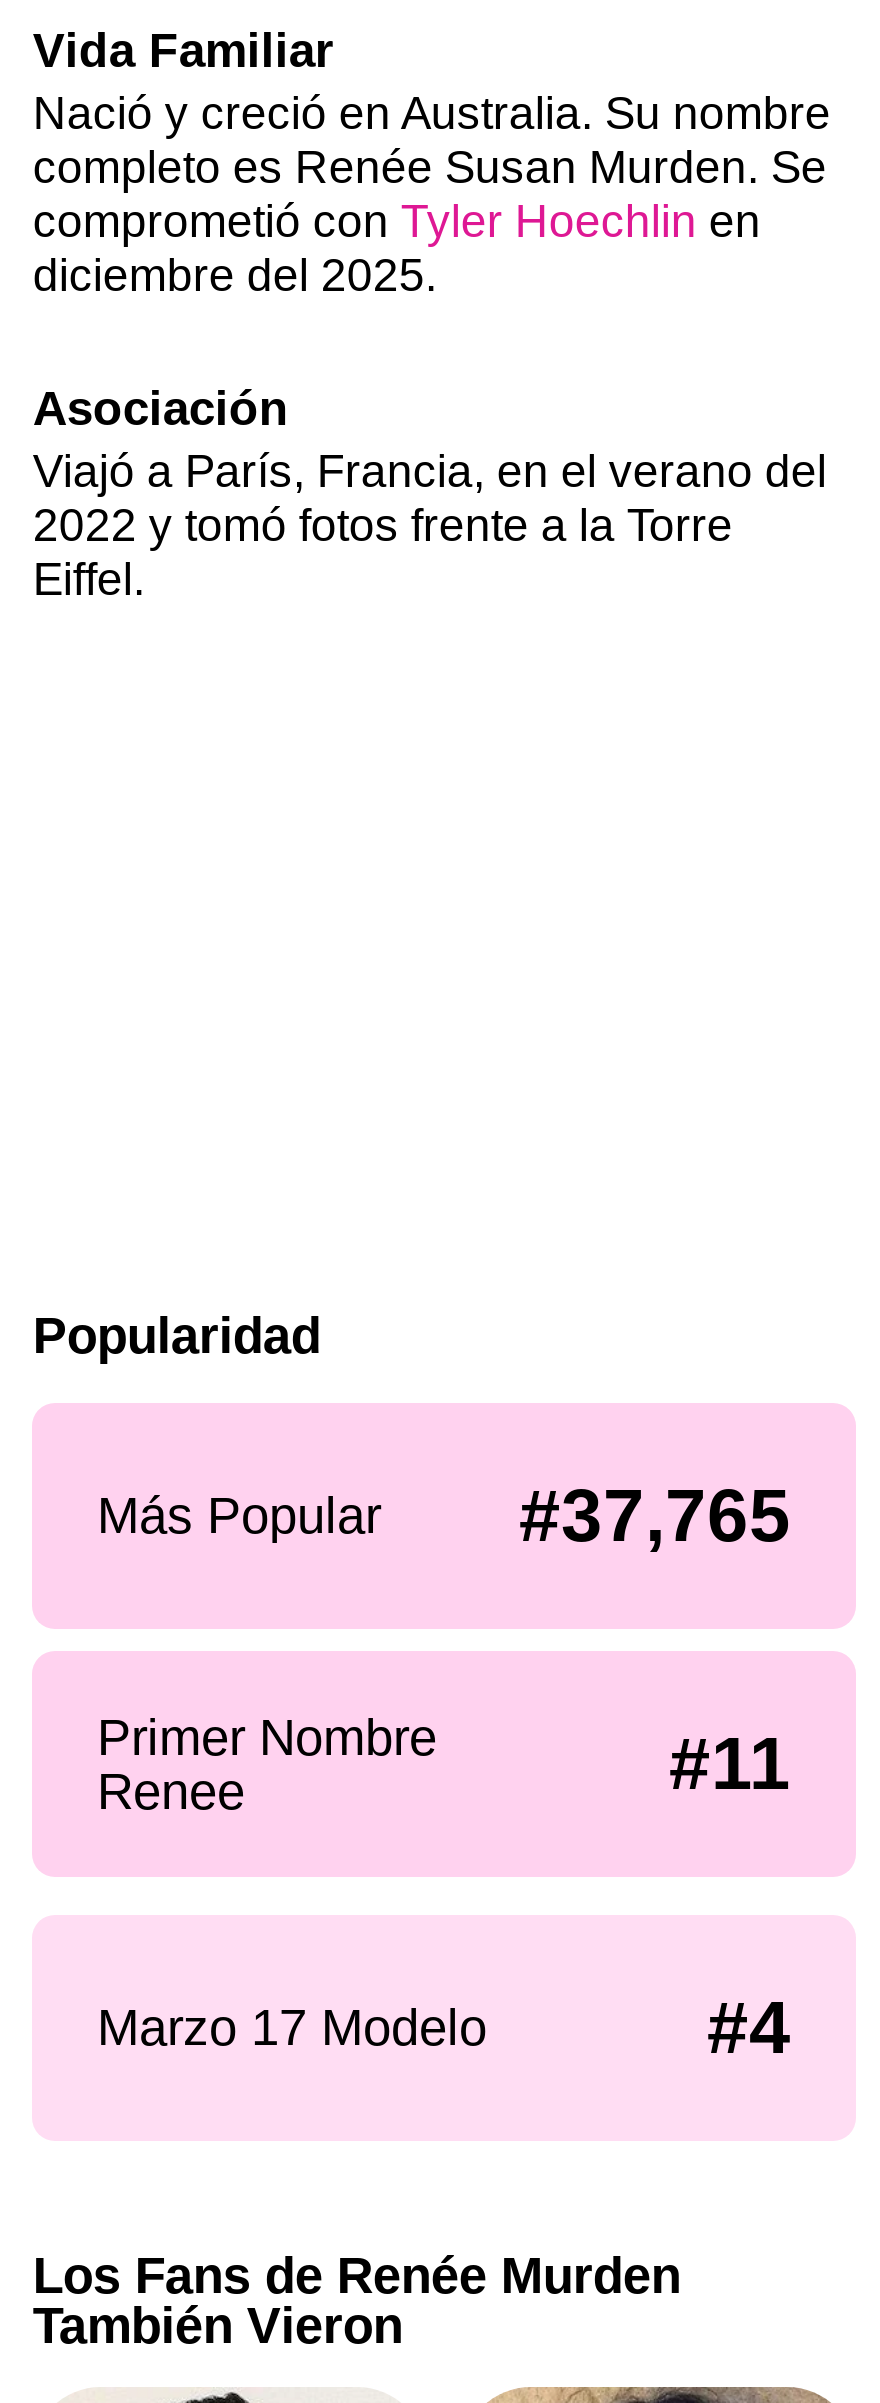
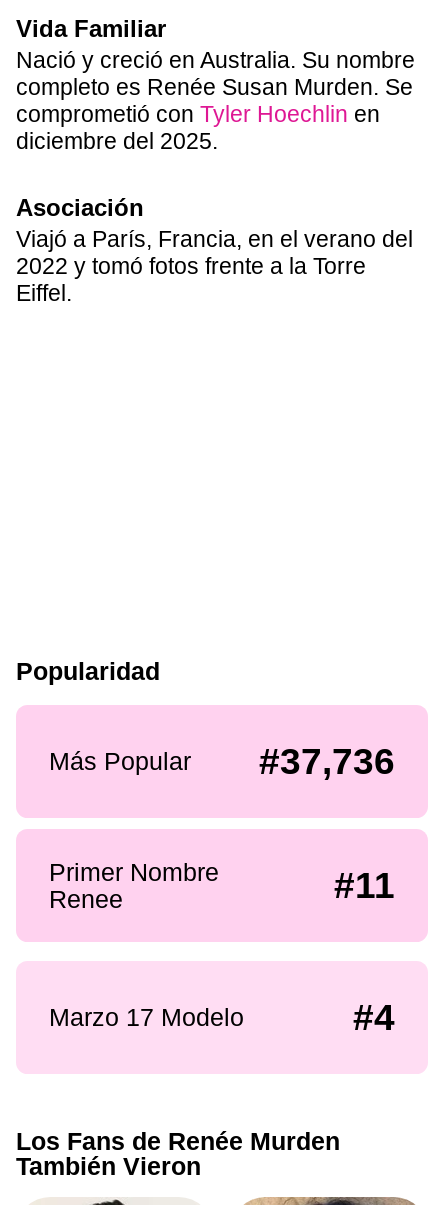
- #37,765
+ #37,736
